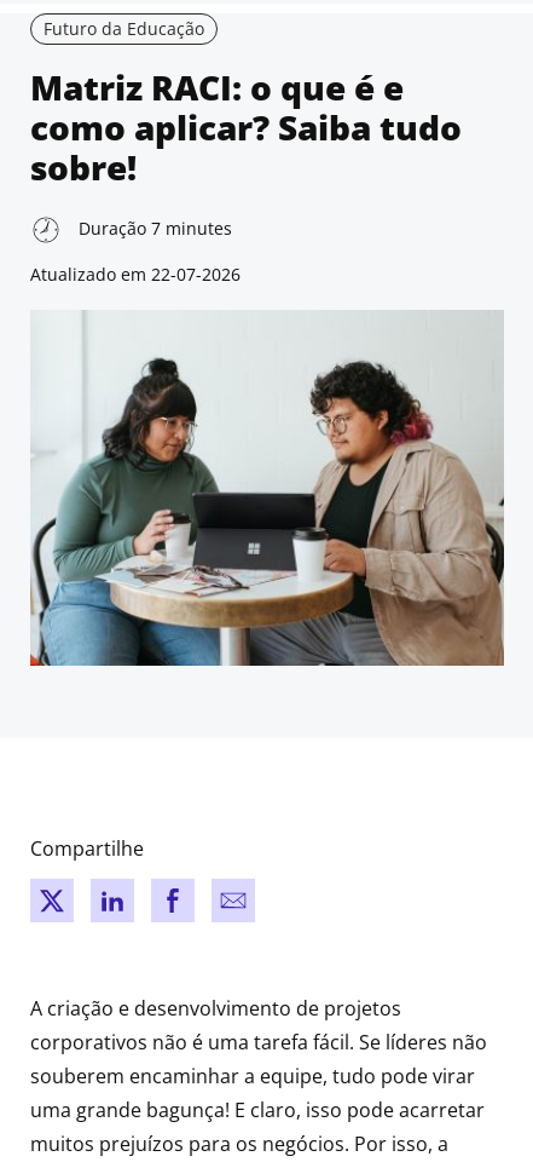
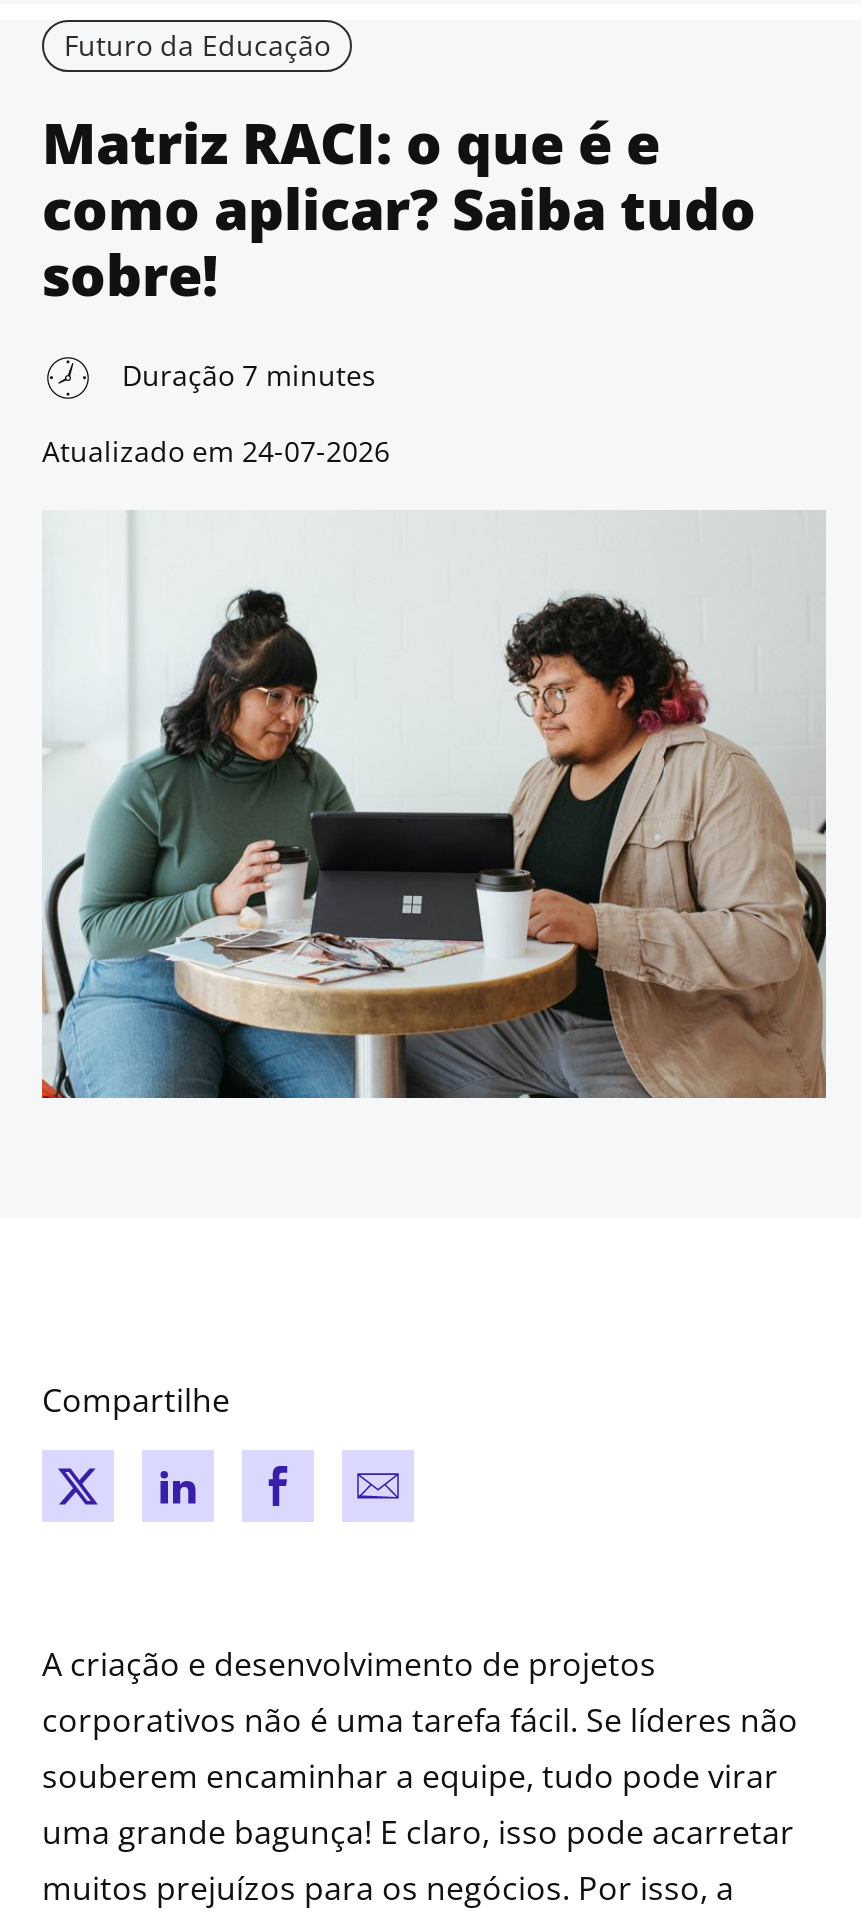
- Atualizado em 22-07-2026
+ Atualizado em 24-07-2026
